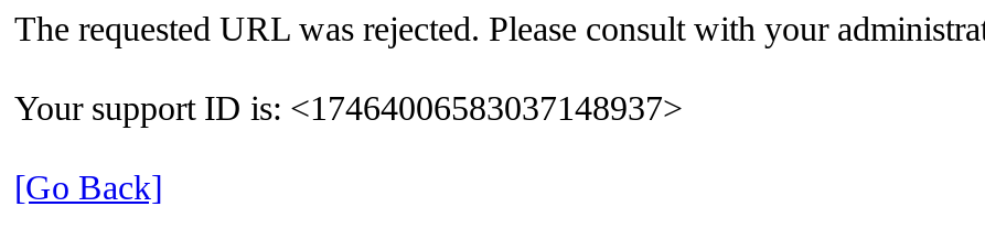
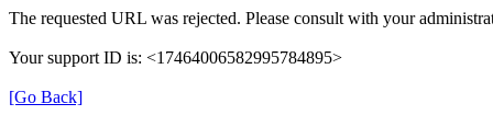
- Your support ID is: <17464006583037148937>
+ Your support ID is: <17464006582995784895>
